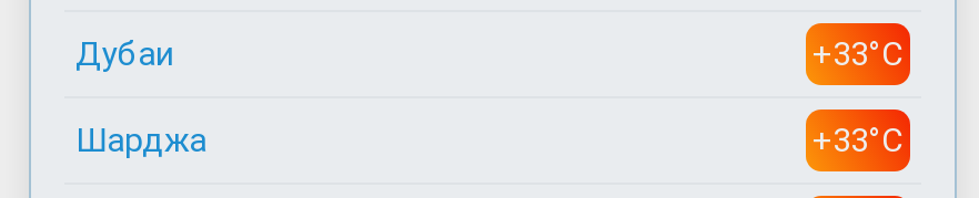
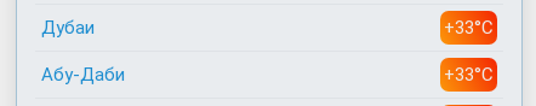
- Шарджа
+ Абу-Даби
